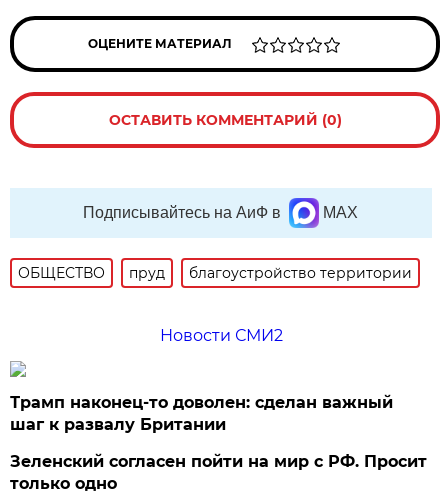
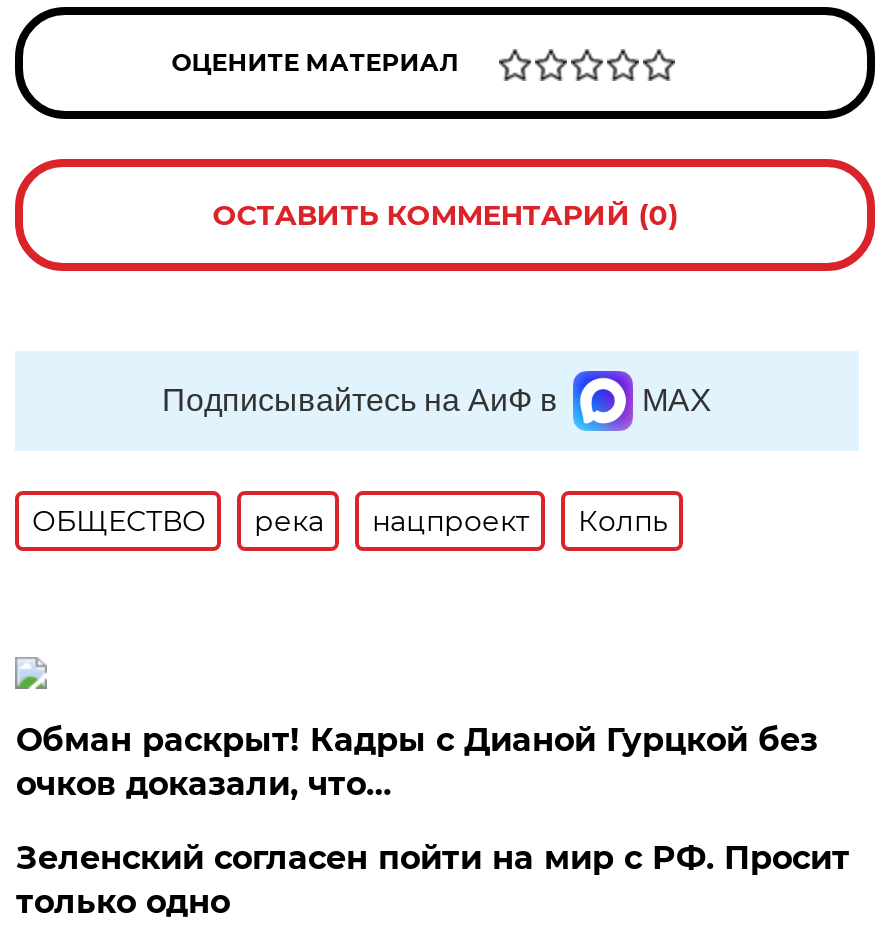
- пруд
- благоустройство территории
- Новости СМИ2
+ река
+ нацпроект
+ Колпь

- Трамп наконец-то доволен: сделан важный
- шаг к развалу Британии
+ Обман раскрыт! Кадры с Дианой Гурцкой без
+ очков доказали, что…
